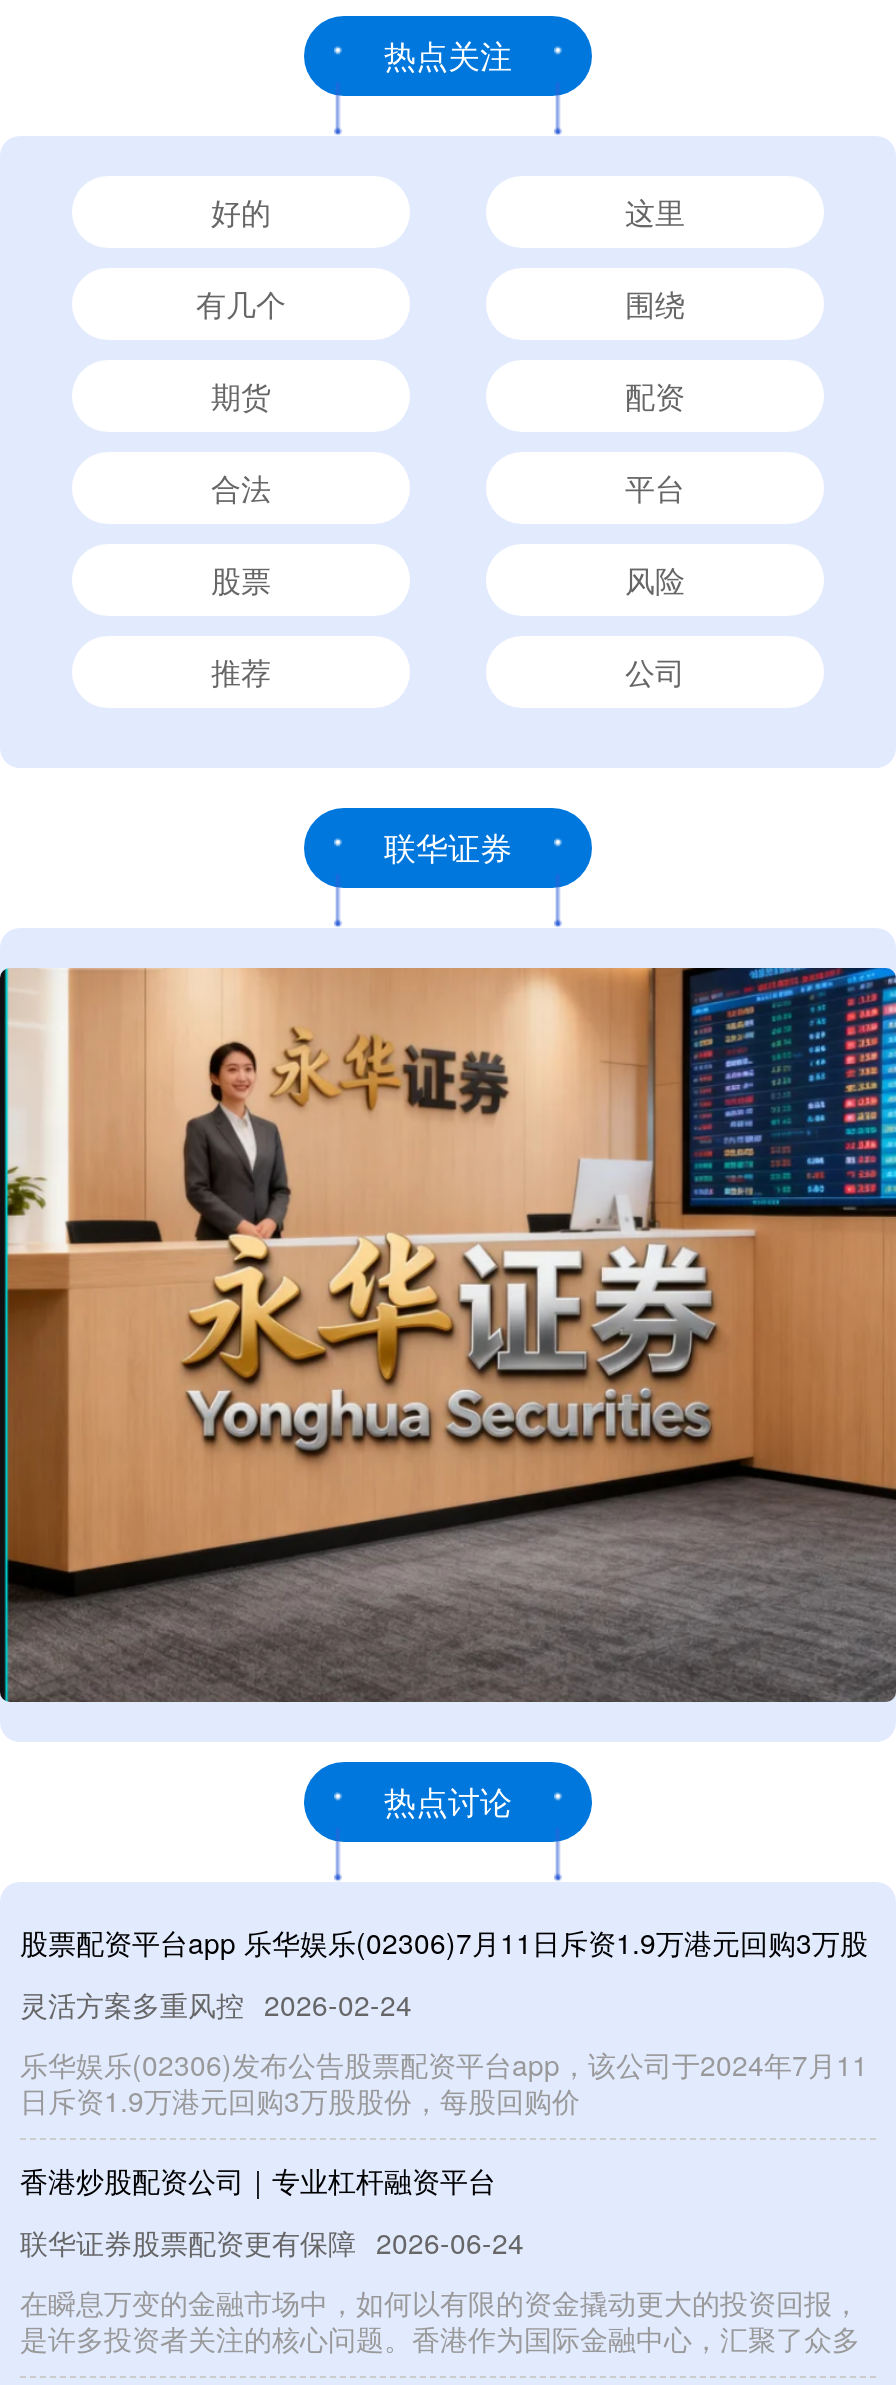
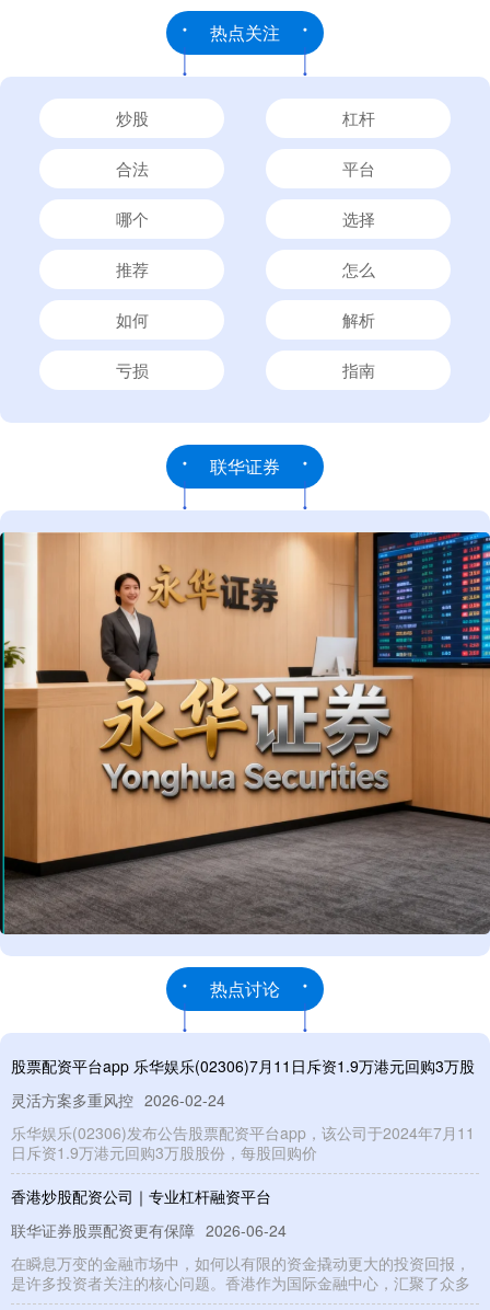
- 好的
- 这里
- 有几个
- 围绕
- 期货
- 配资
+ 炒股
+ 杠杆

moved up: 合法 | 平台

- 股票
- 风险
+ 哪个
+ 选择

moved up: 推荐

- 公司
+ 怎么
+ 如何
+ 解析
+ 亏损
+ 指南
